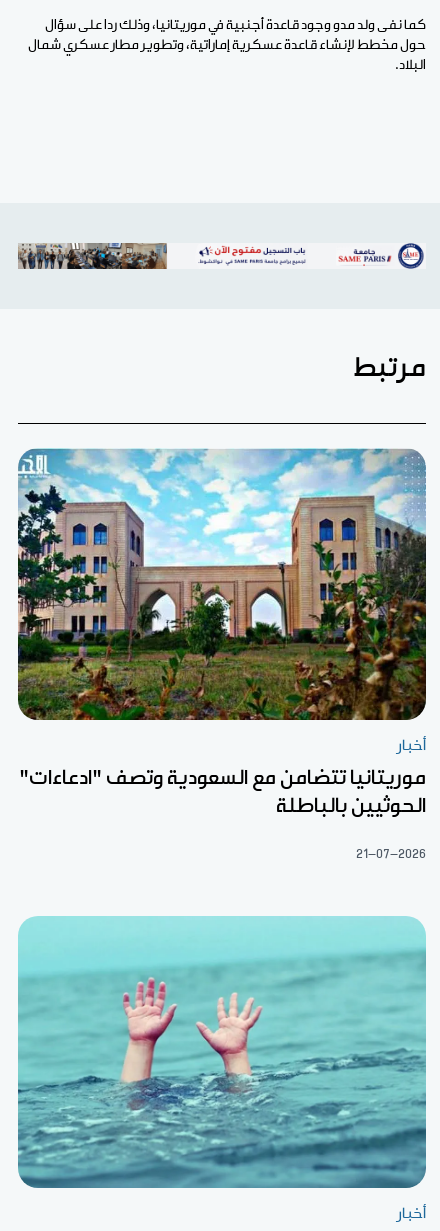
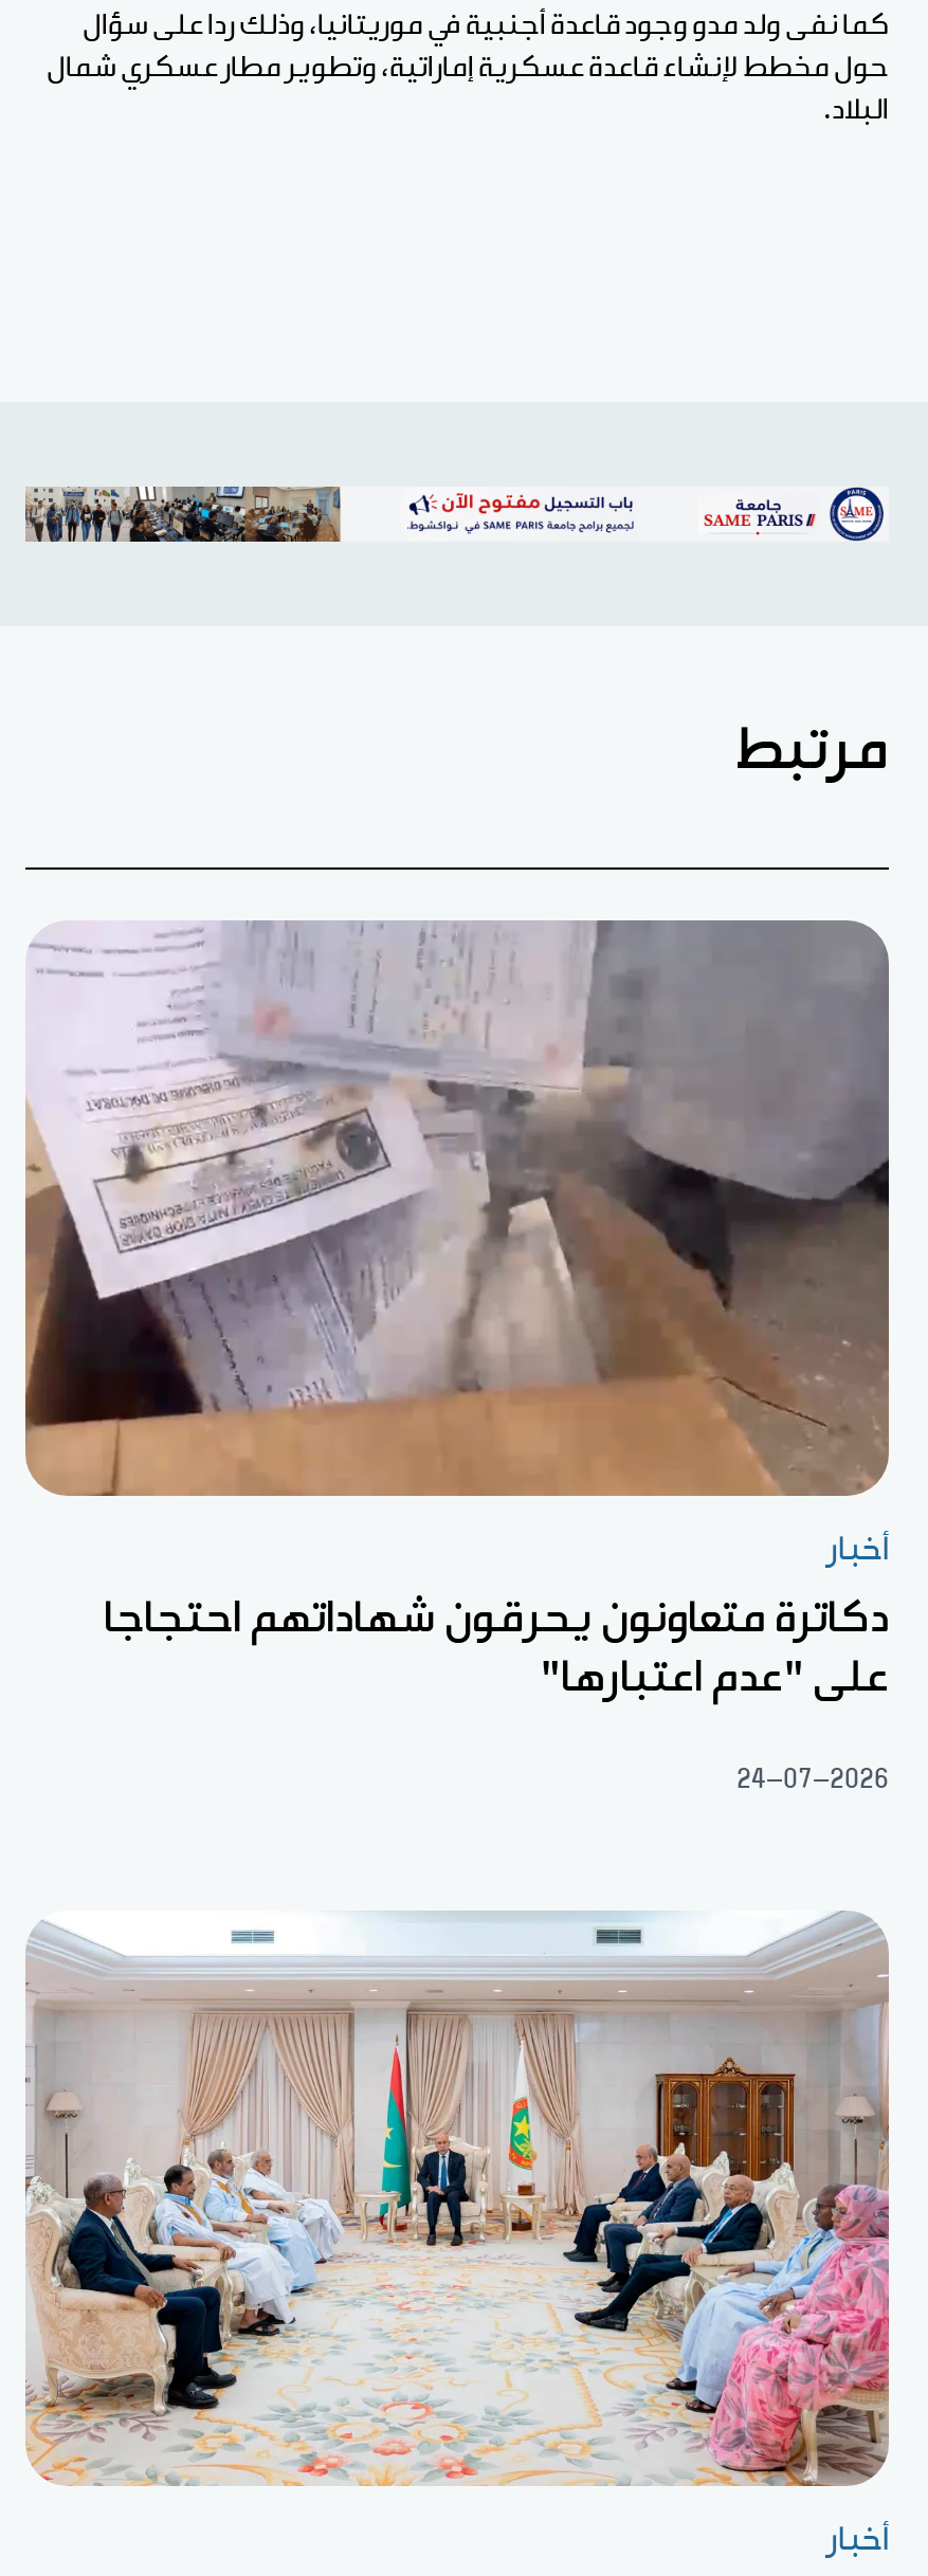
- [image]
+ [image]

- موريتانيا تتضامن مع السعودية وتصف "ادعاءات"
- الحوثيين بالباطلة
+ دكاترة متعاونون يحرقون شهاداتهم احتجاجا
+ على "عدم اعتبارها"

- 21-07-2026
+ 24-07-2026

- [image]
+ [image]
